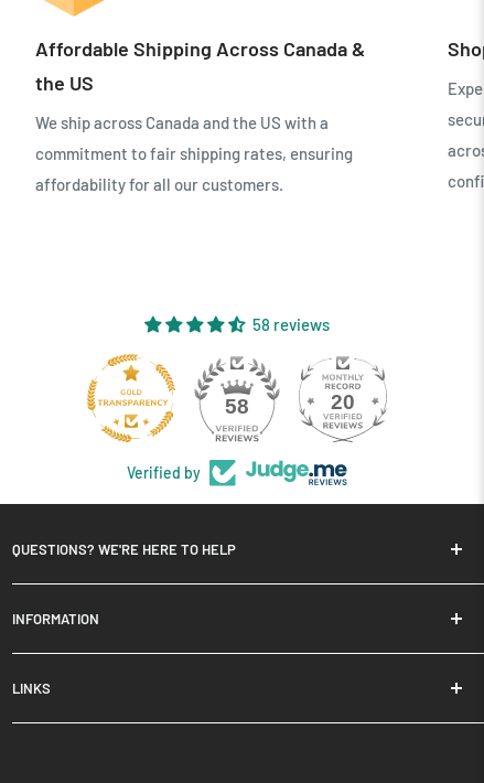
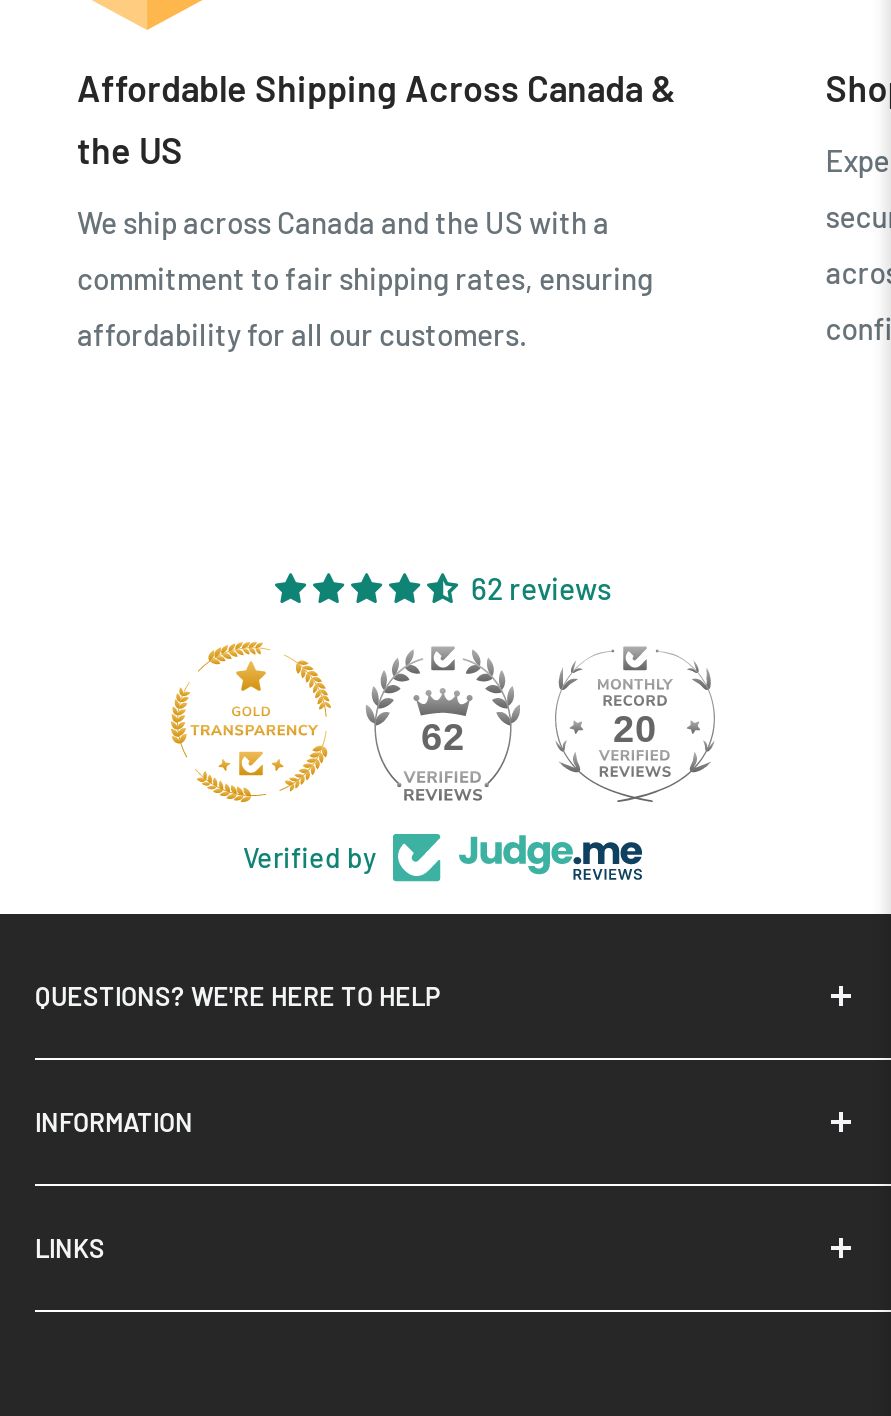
- 58 reviews
+ 62 reviews

- 58
+ 62
